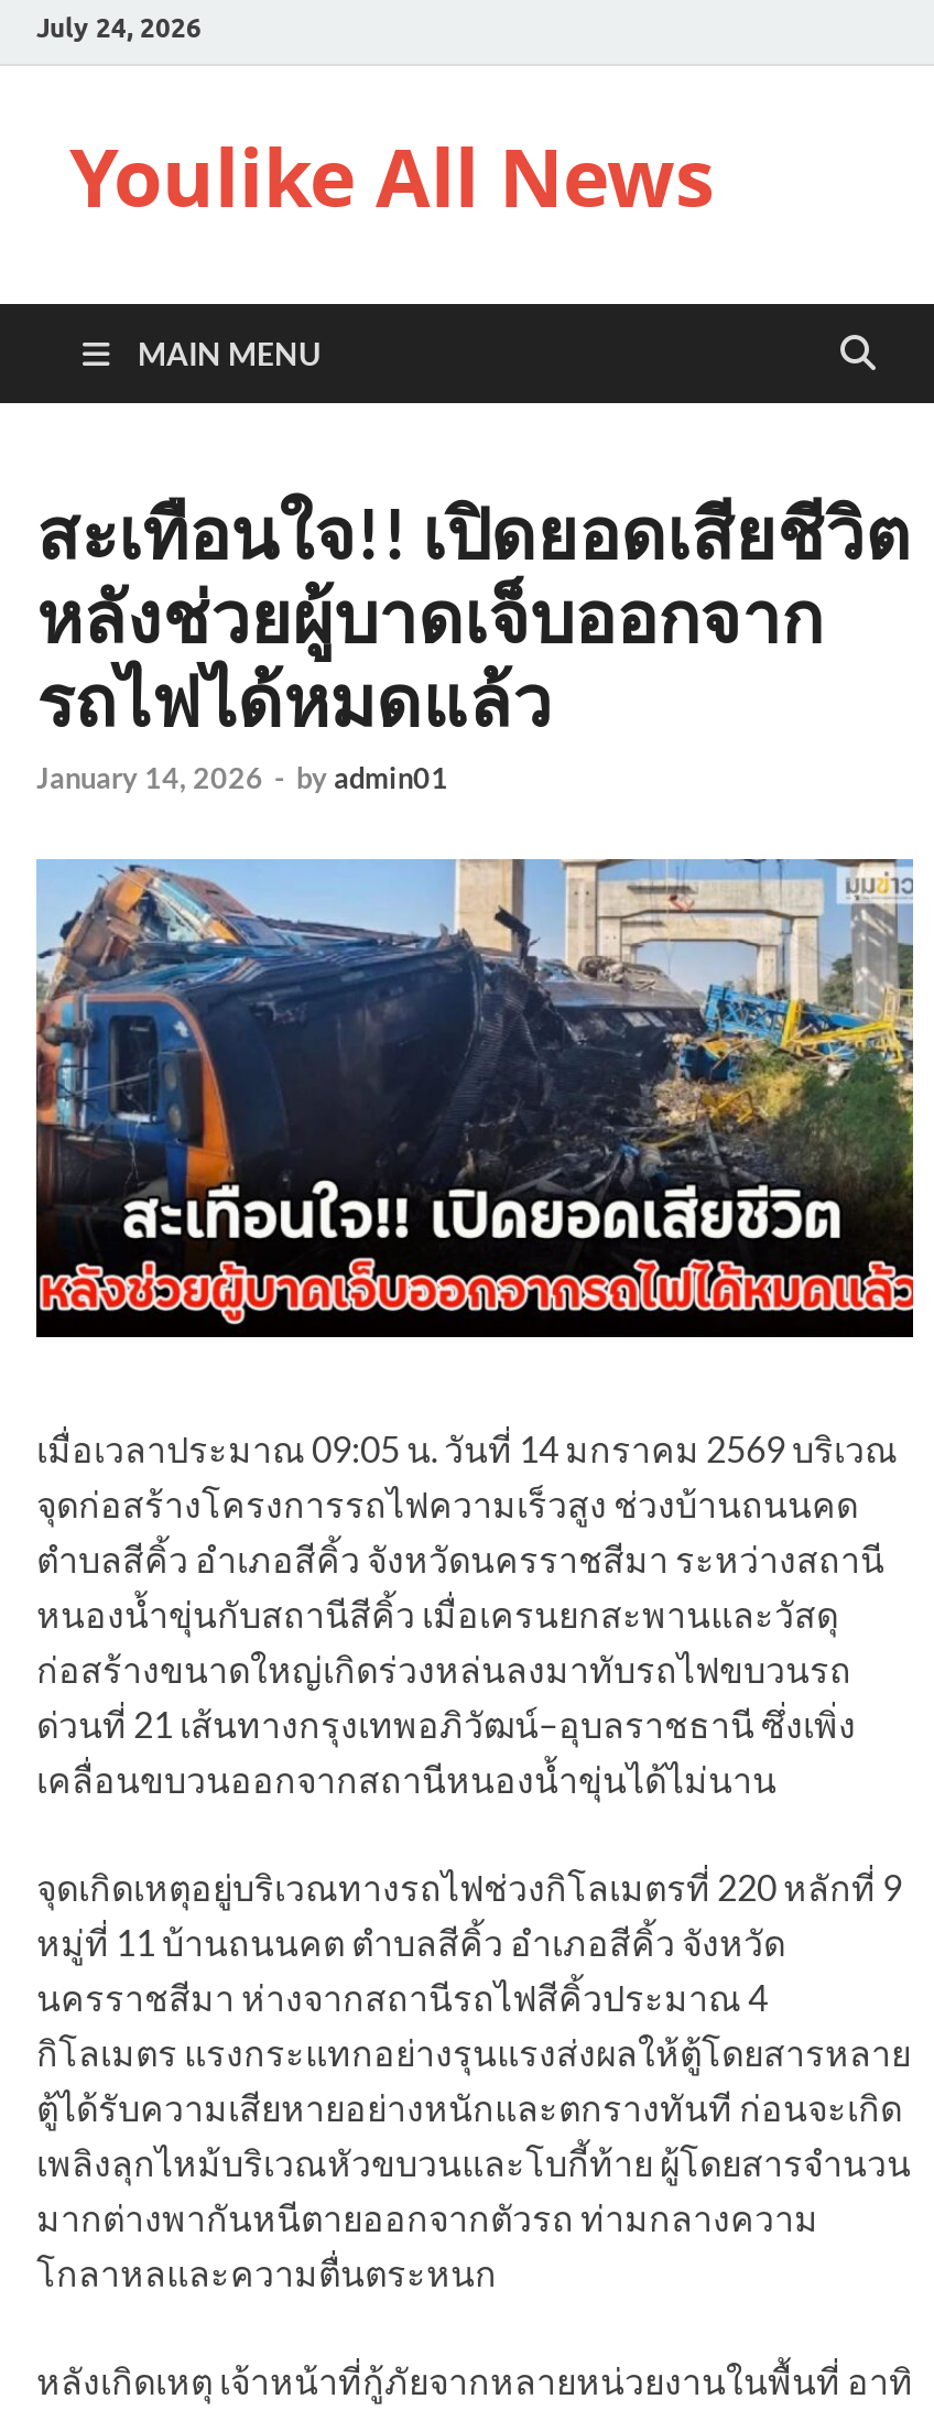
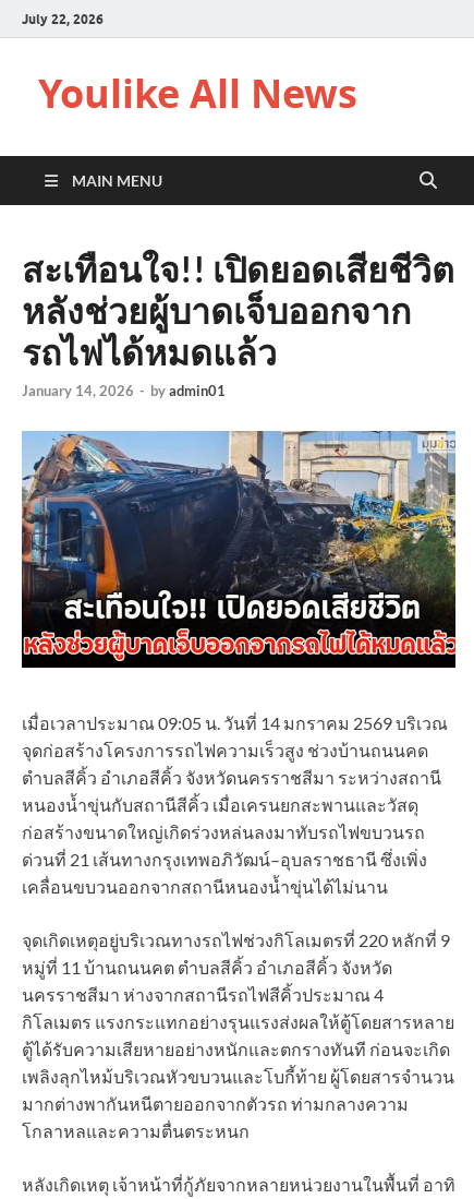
- July 24, 2026
+ July 22, 2026
